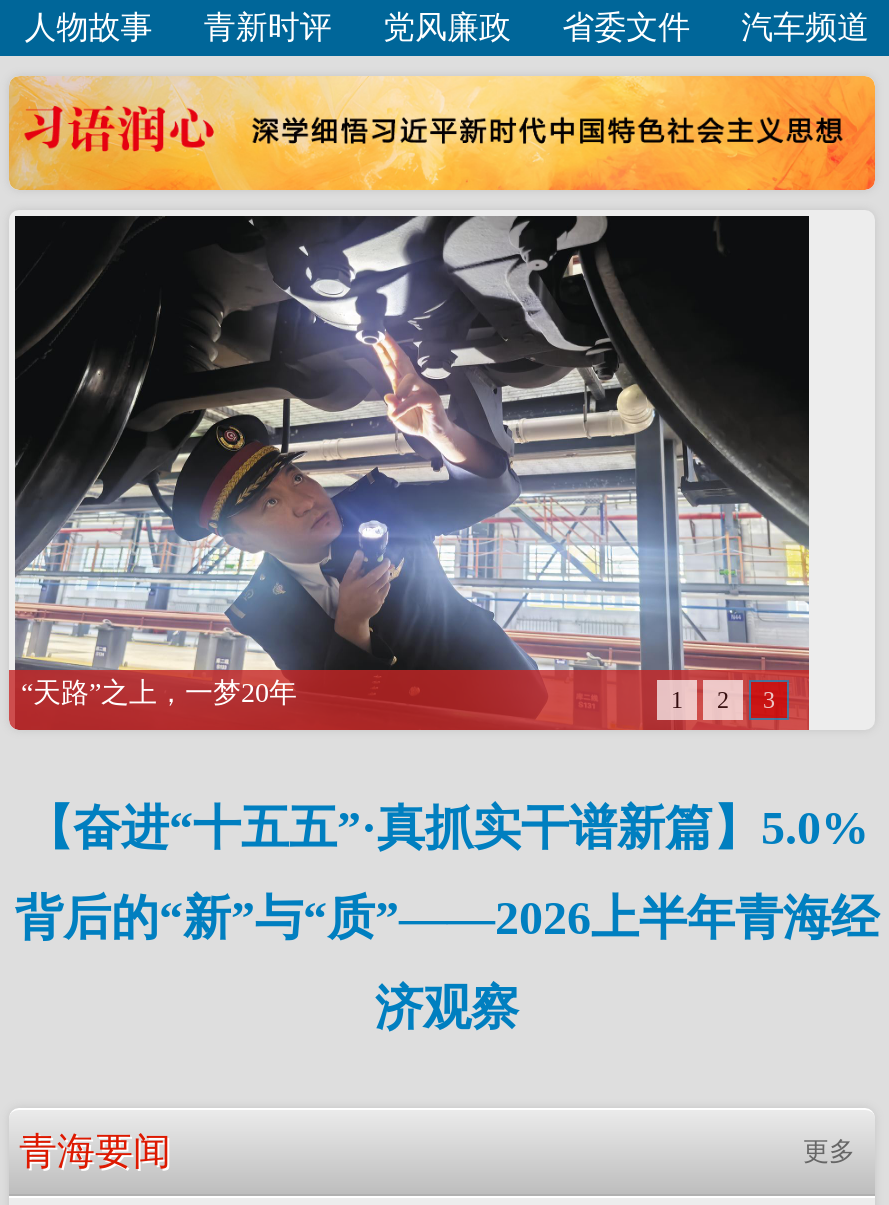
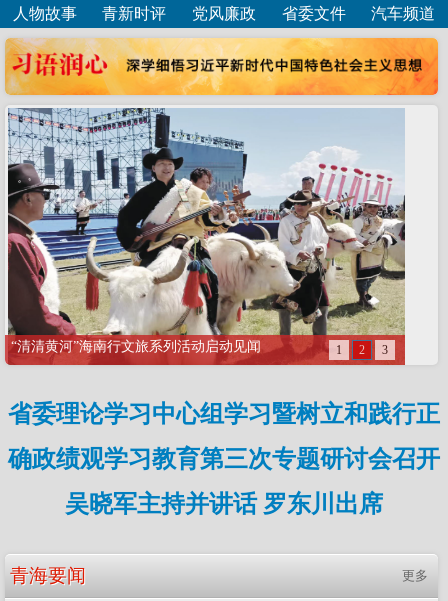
- [image]
- 【奋进“十五五”·真抓实干谱新篇】5.0%
+ [image]
+ 省委理论学习中心组学习暨树立和践行正

- 背后的“新”与“质”——2026上半年青海经
+ 确政绩观学习教育第三次专题研讨会召开

- 济观察
+ 吴晓军主持并讲话 罗东川出席
